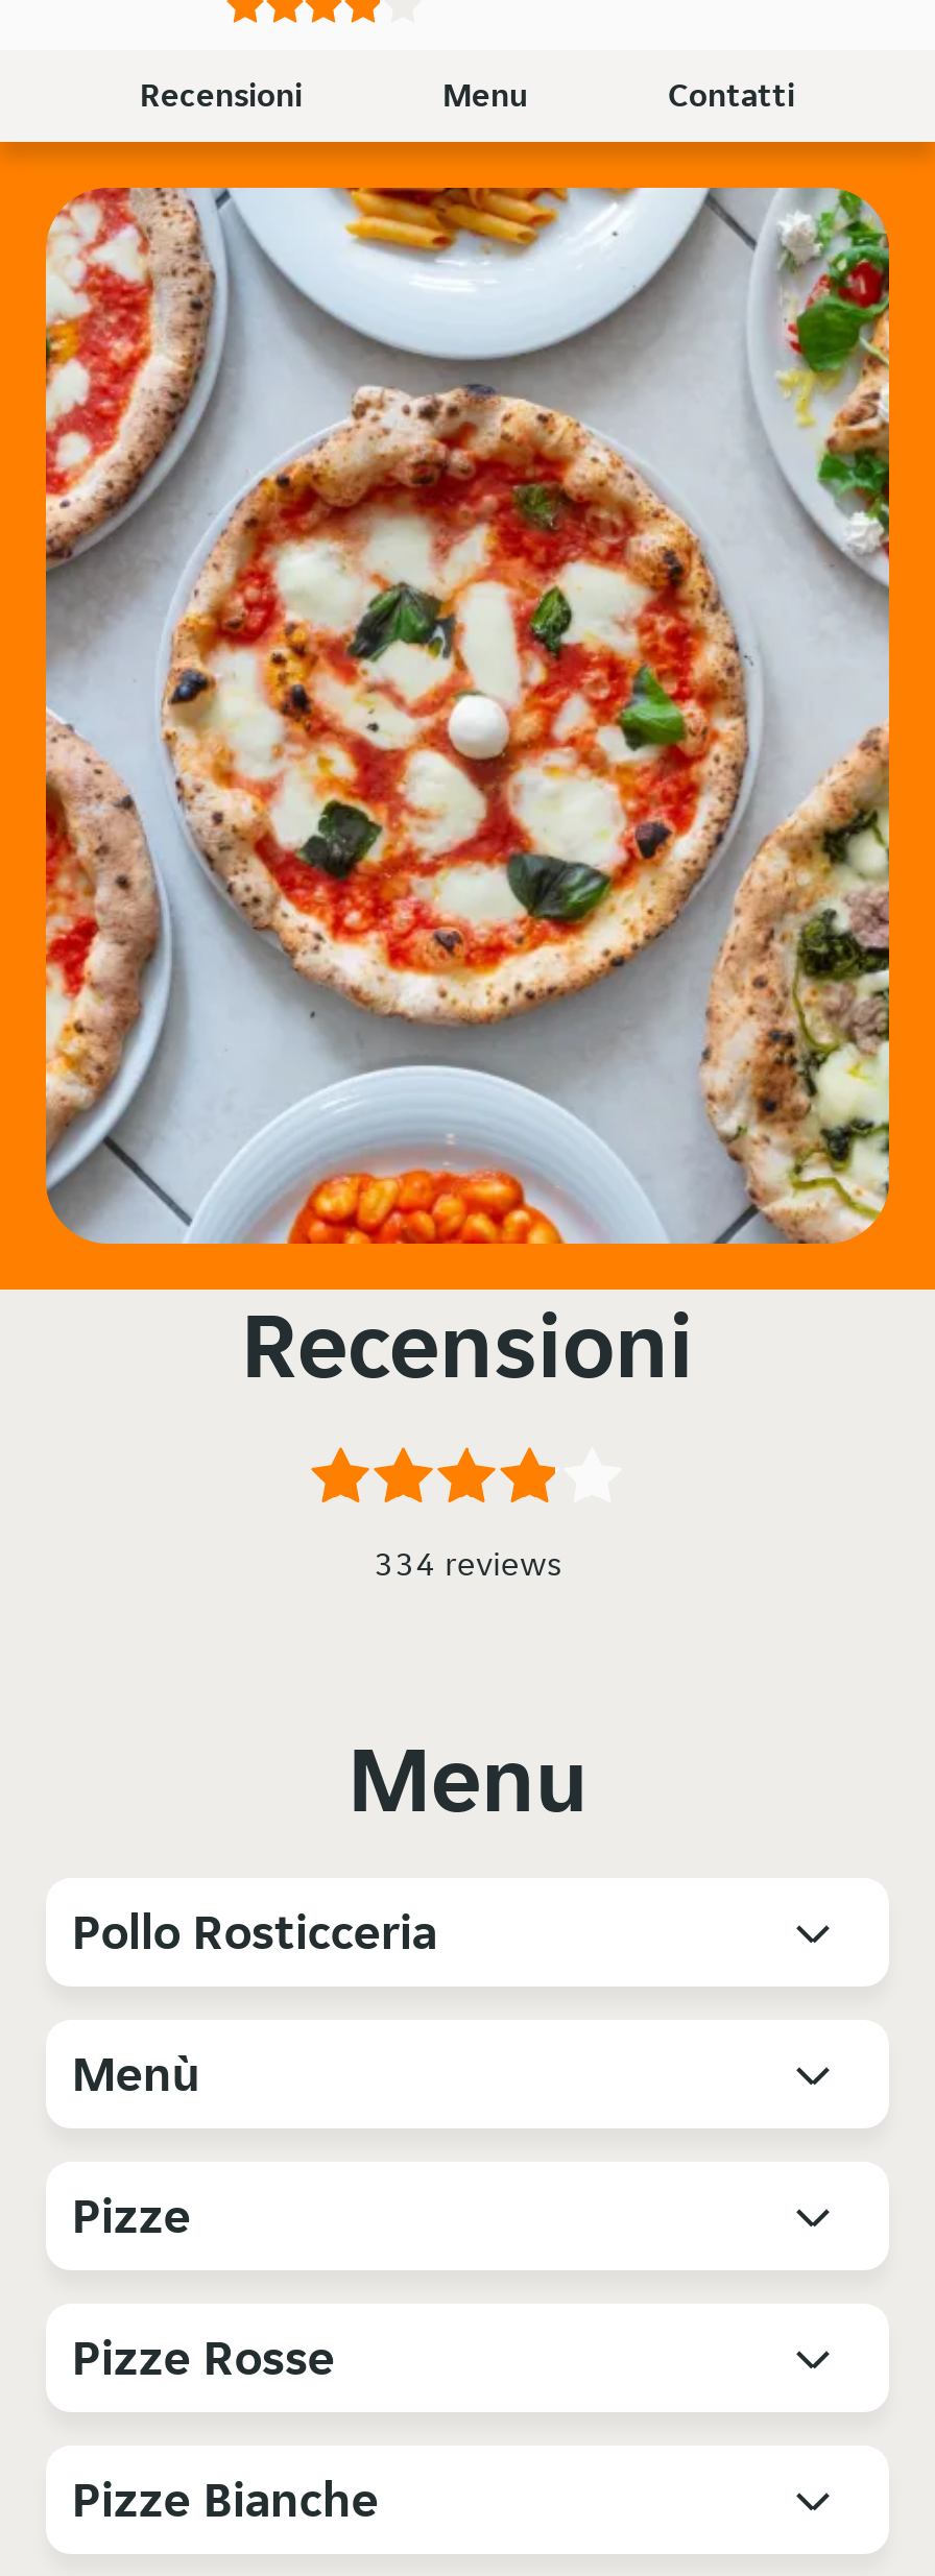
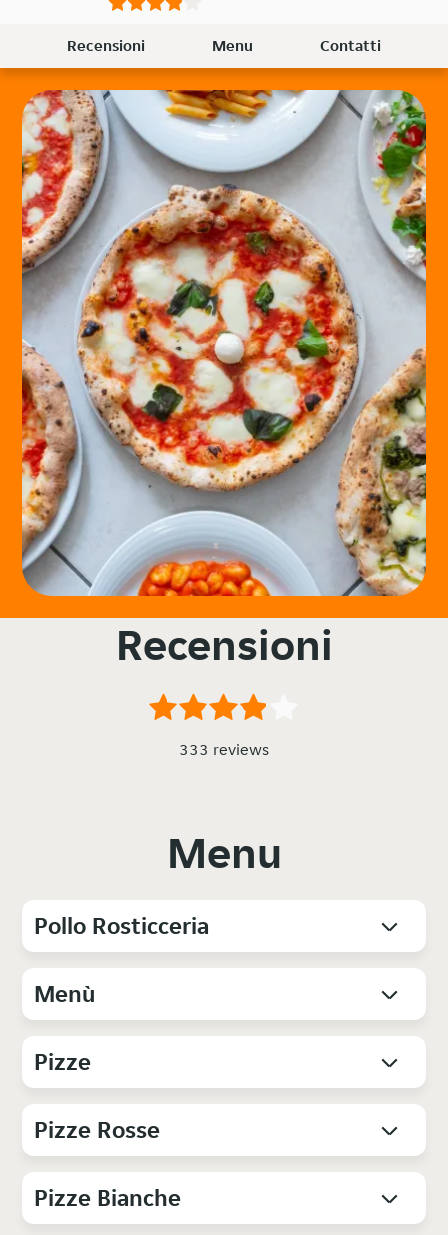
- 334 reviews
+ 333 reviews
